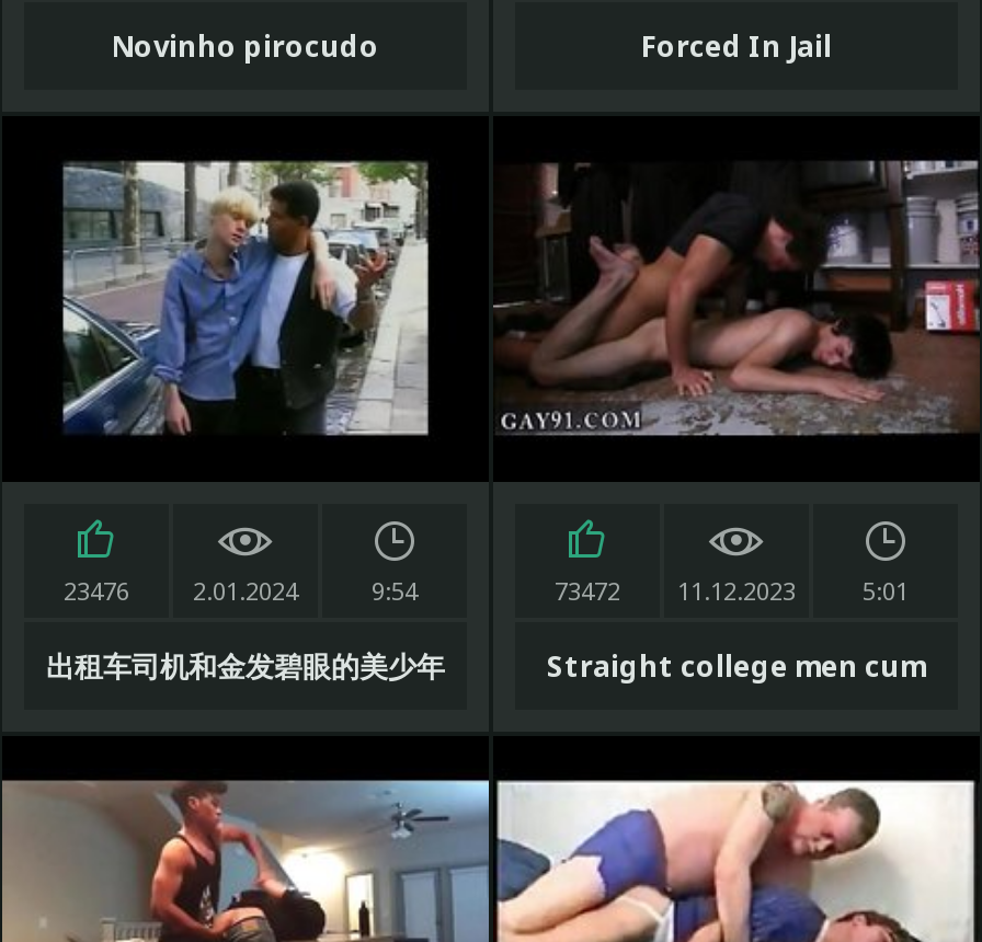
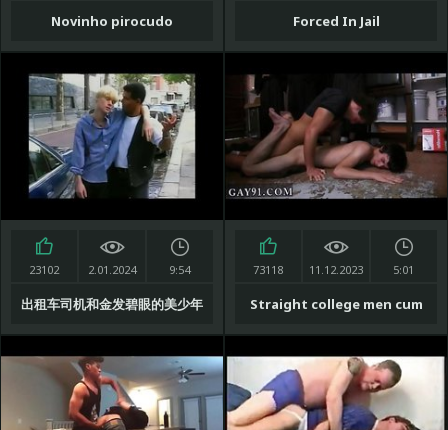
- 23476 2.01.2024
+ 23102 2.01.2024

- 73472 11.12.2023
+ 73118 11.12.2023
